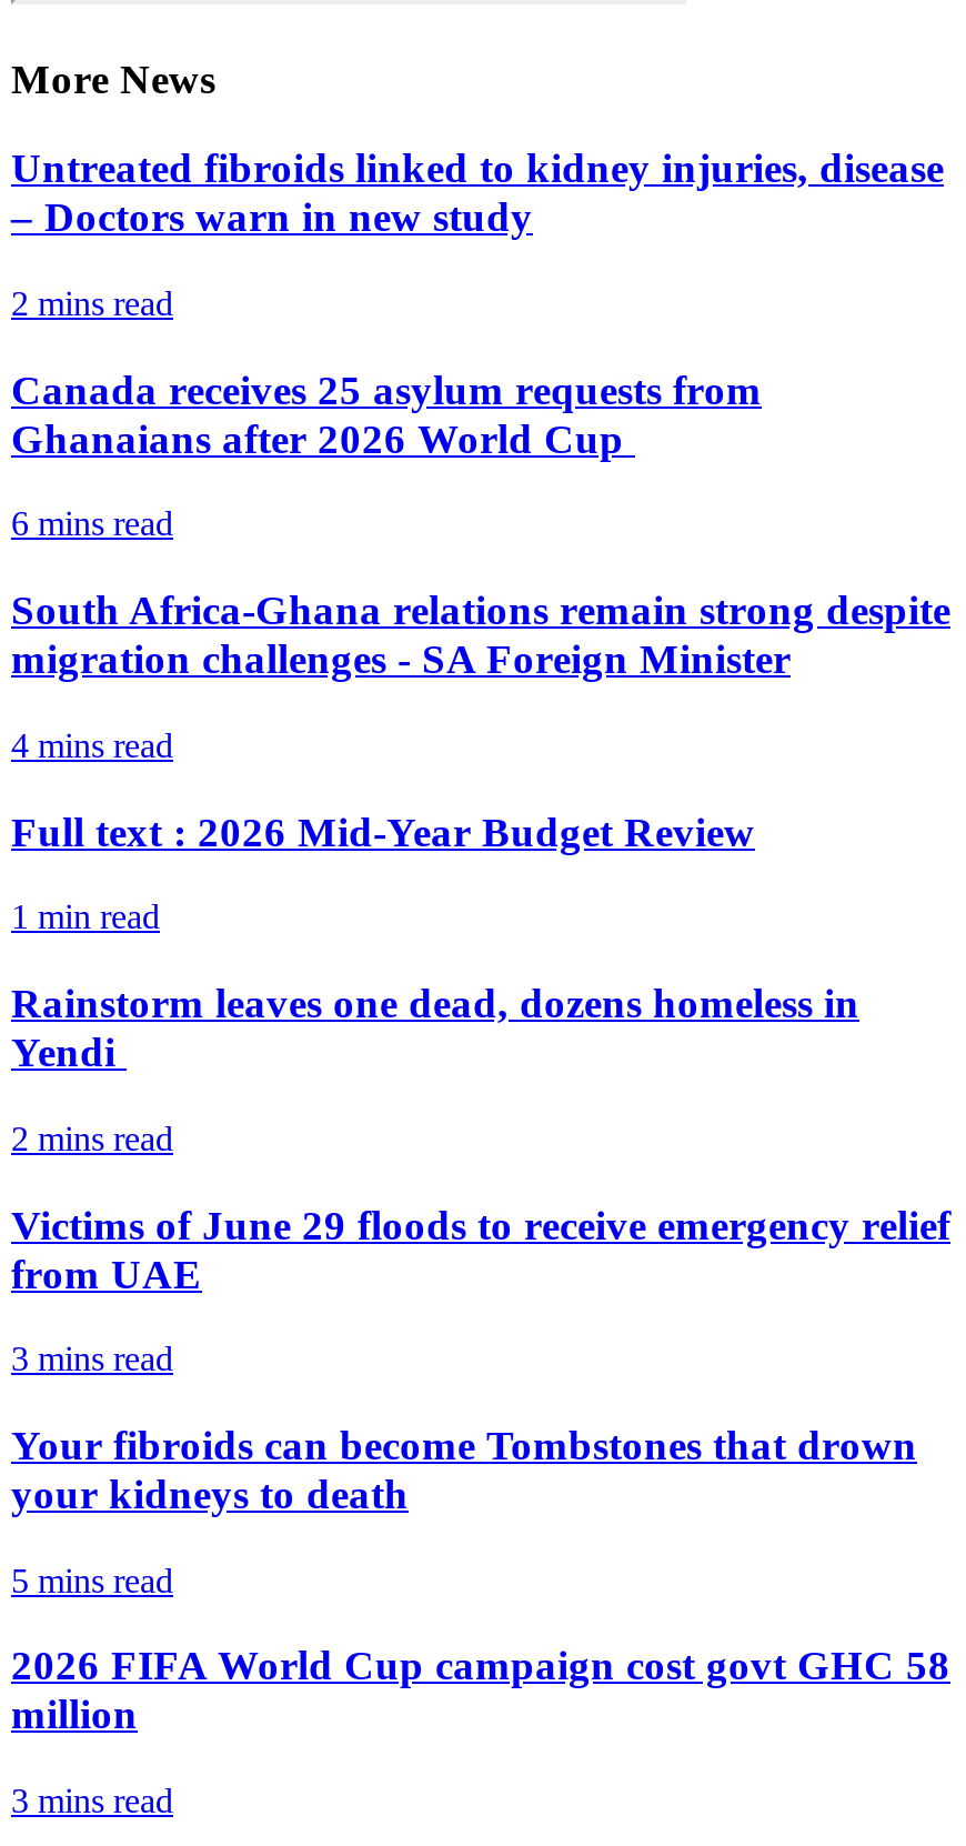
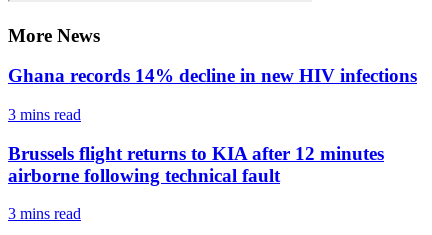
- Untreated fibroids linked to kidney injuries, disease
- – Doctors warn in new study
- 2 mins read
- Canada receives 25 asylum requests from
- Ghanaians after 2026 World Cup
- 6 mins read
- South Africa-Ghana relations remain strong despite
- migration challenges - SA Foreign Minister
- 4 mins read
- Full text : 2026 Mid-Year Budget Review
- 1 min read
- Rainstorm leaves one dead, dozens homeless in
- Yendi
- 2 mins read
- Victims of June 29 floods to receive emergency relief
- from UAE
+ Ghana records 14% decline in new HIV infections

- Your fibroids can become Tombstones that drown
- your kidneys to death
- 5 mins read
- 2026 FIFA World Cup campaign cost govt GHC 58
- million
+ Brussels flight returns to KIA after 12 minutes
+ airborne following technical fault
